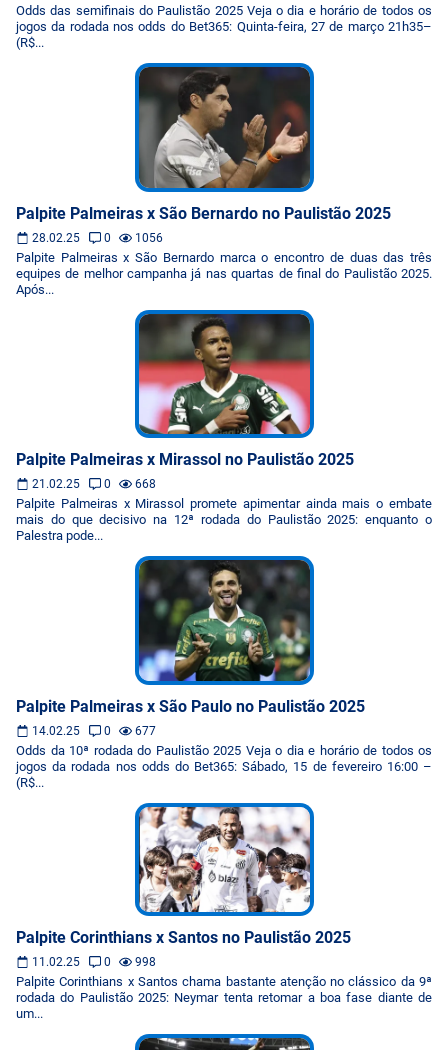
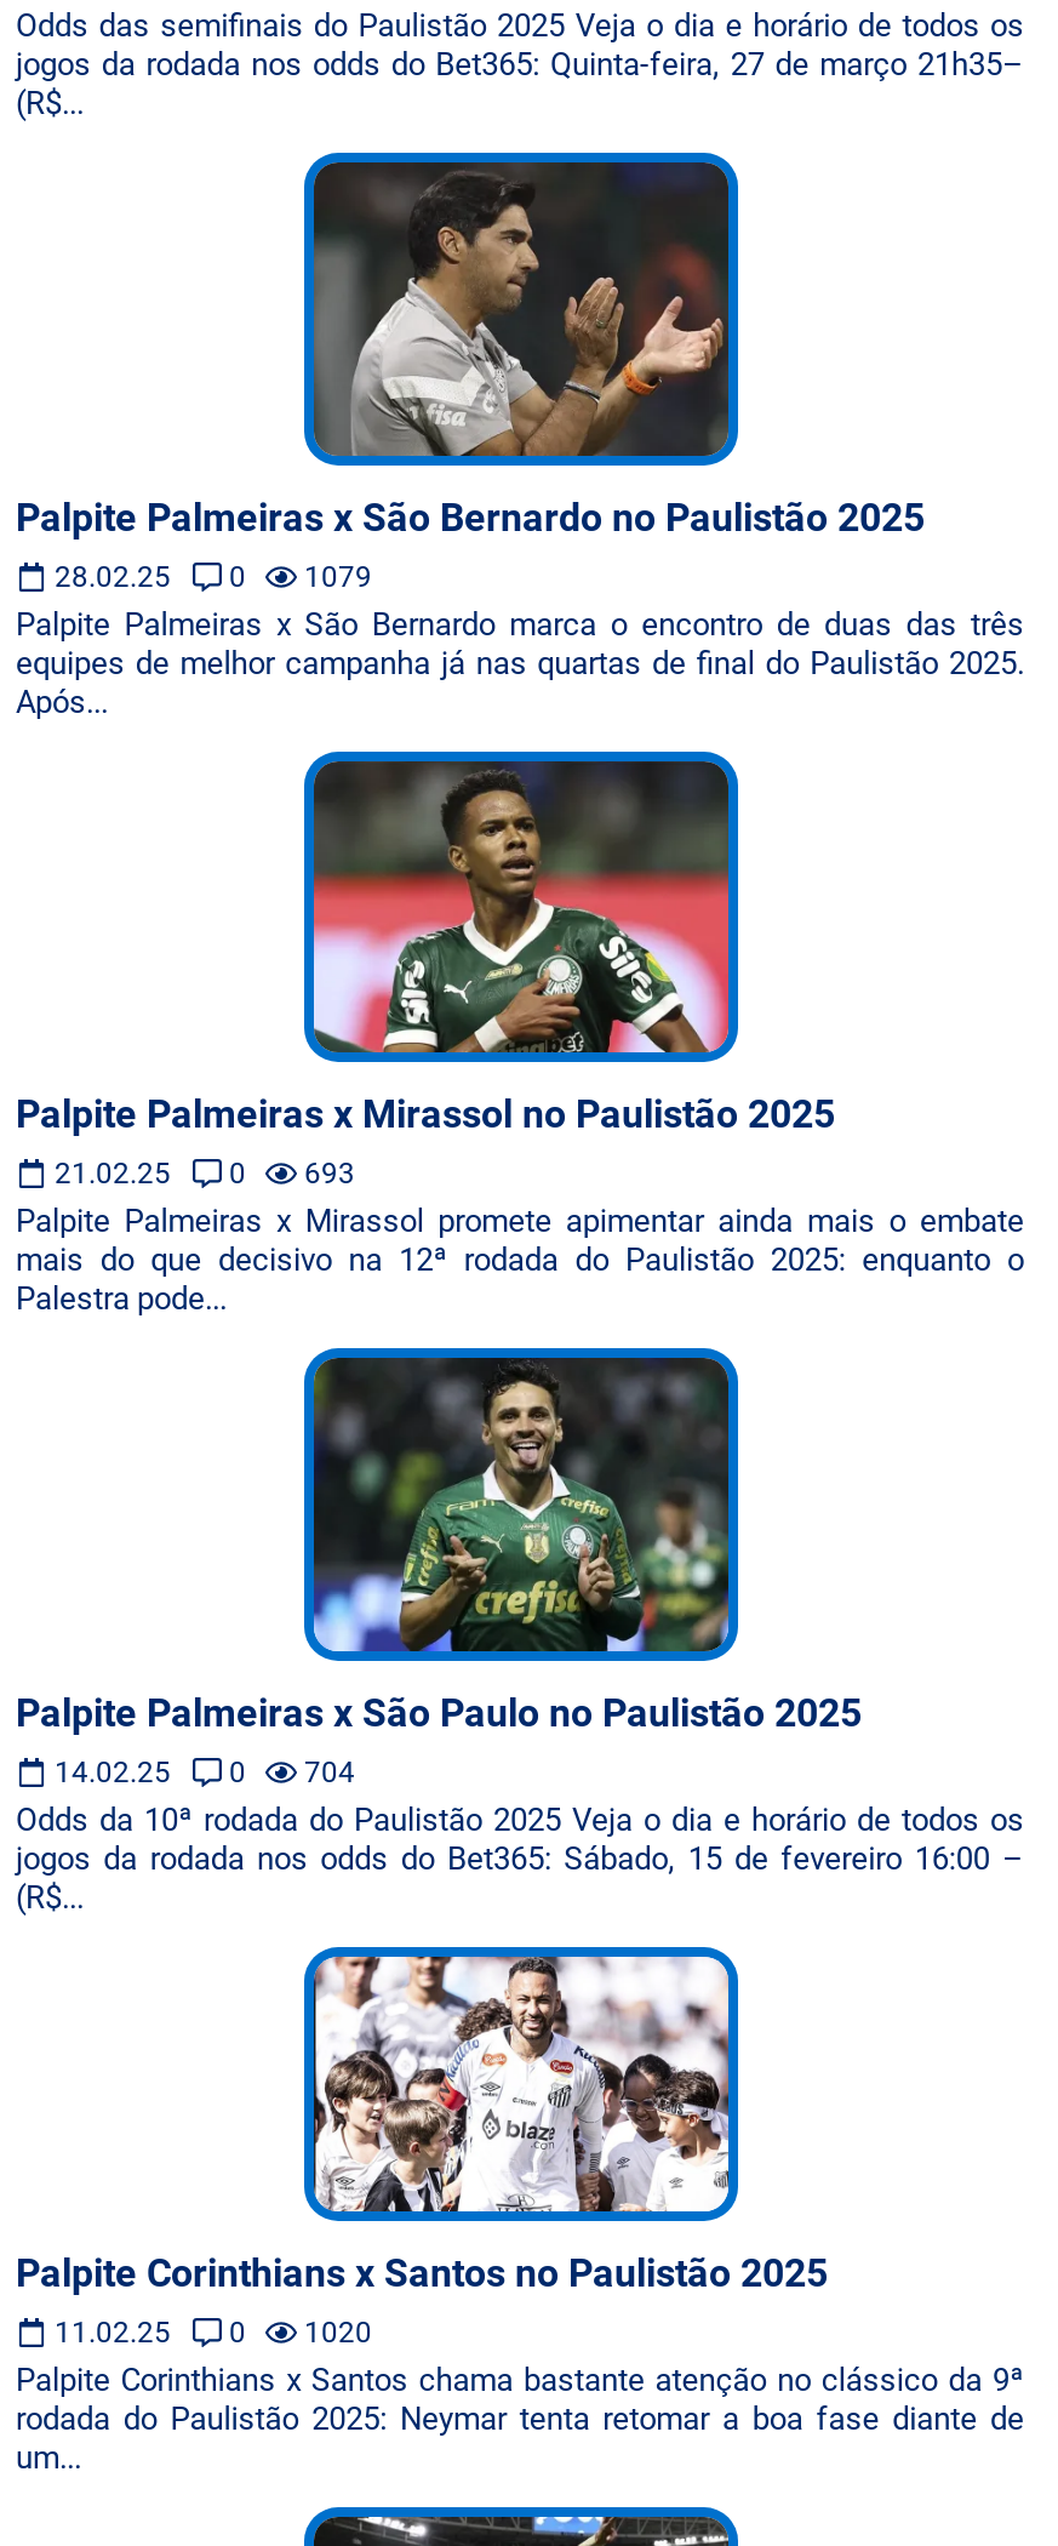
- 28.02.25 0 1056
+ 28.02.25 0 1079

- 21.02.25 0 668
+ 21.02.25 0 693

- 14.02.25 0 677
+ 14.02.25 0 704

- 11.02.25 0 998
+ 11.02.25 0 1020
